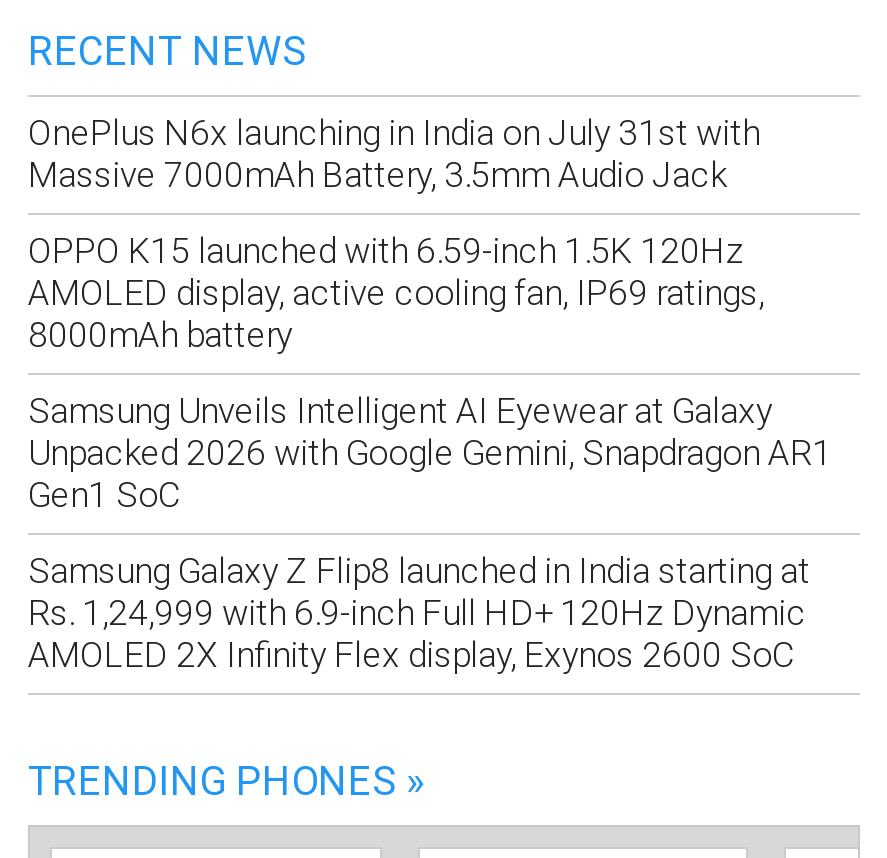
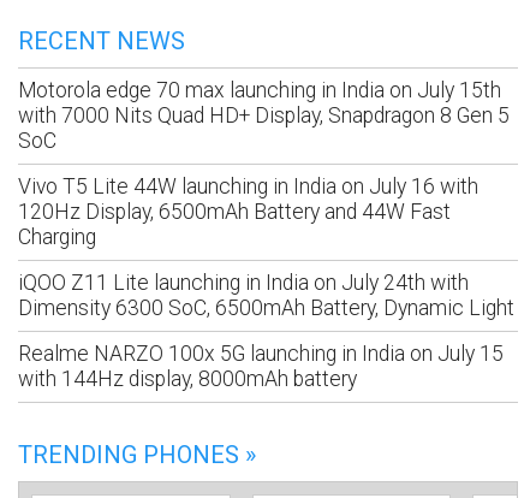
- OnePlus N6x launching in India on July 31st with
- Massive 7000mAh Battery, 3.5mm Audio Jack
+ Motorola edge 70 max launching in India on July 15th
+ with 7000 Nits Quad HD+ Display, Snapdragon 8 Gen 5
+ SoC

- OPPO K15 launched with 6.59-inch 1.5K 120Hz
- AMOLED display, active cooling fan, IP69 ratings,
- 8000mAh battery
+ Vivo T5 Lite 44W launching in India on July 16 with
+ 120Hz Display, 6500mAh Battery and 44W Fast
+ Charging

- Samsung Unveils Intelligent AI Eyewear at Galaxy
- Unpacked 2026 with Google Gemini, Snapdragon AR1
- Gen1 SoC
+ iQOO Z11 Lite launching in India on July 24th with
+ Dimensity 6300 SoC, 6500mAh Battery, Dynamic Light

- Samsung Galaxy Z Flip8 launched in India starting at
- Rs. 1,24,999 with 6.9-inch Full HD+ 120Hz Dynamic
- AMOLED 2X Infinity Flex display, Exynos 2600 SoC
+ Realme NARZO 100x 5G launching in India on July 15
+ with 144Hz display, 8000mAh battery
